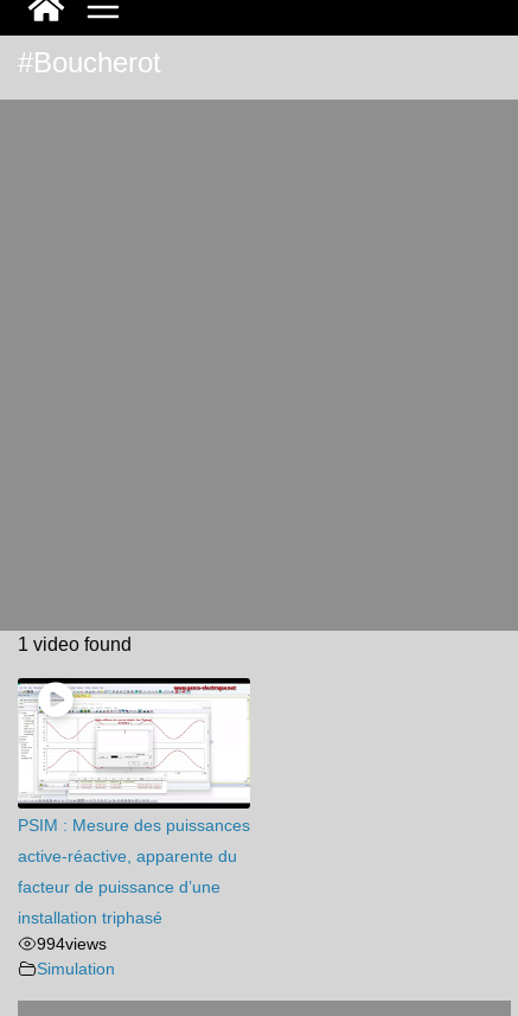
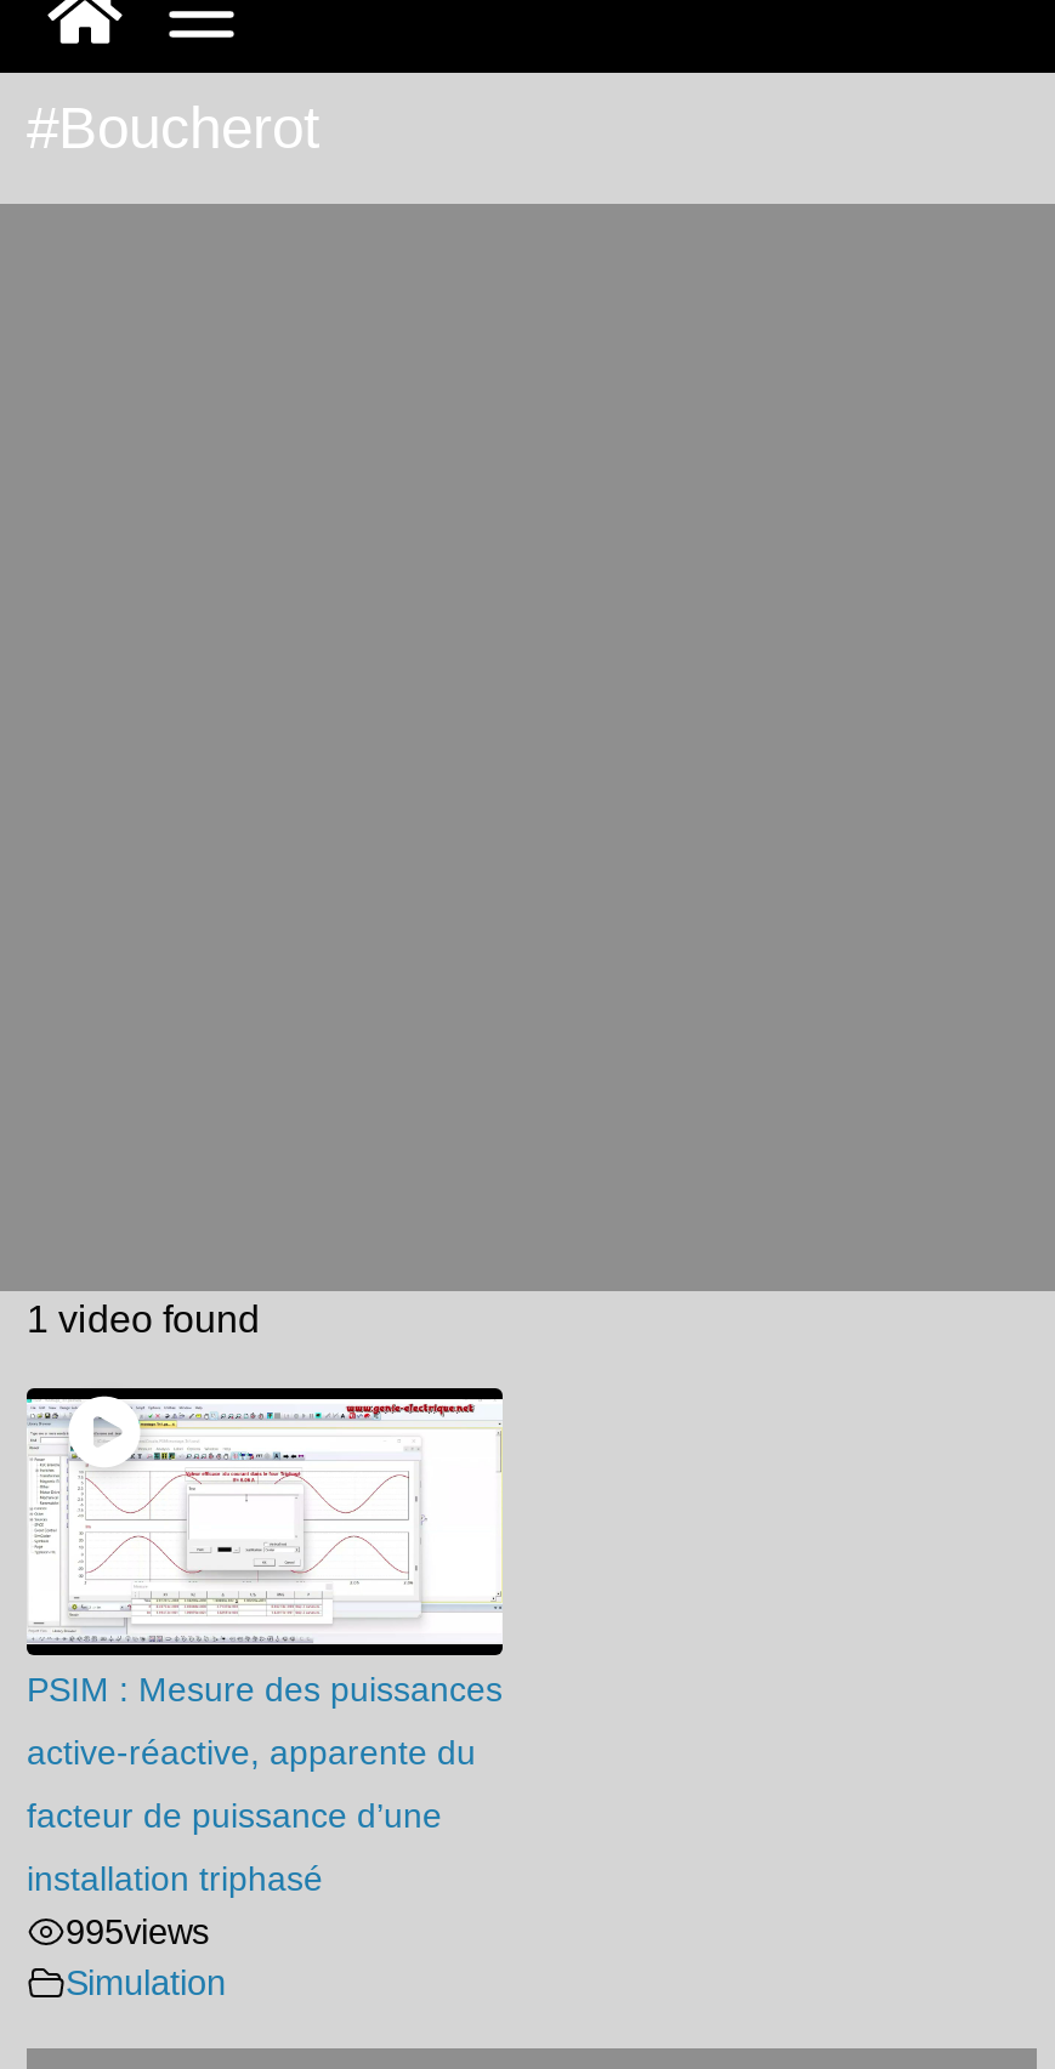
- 994views
+ 995views
